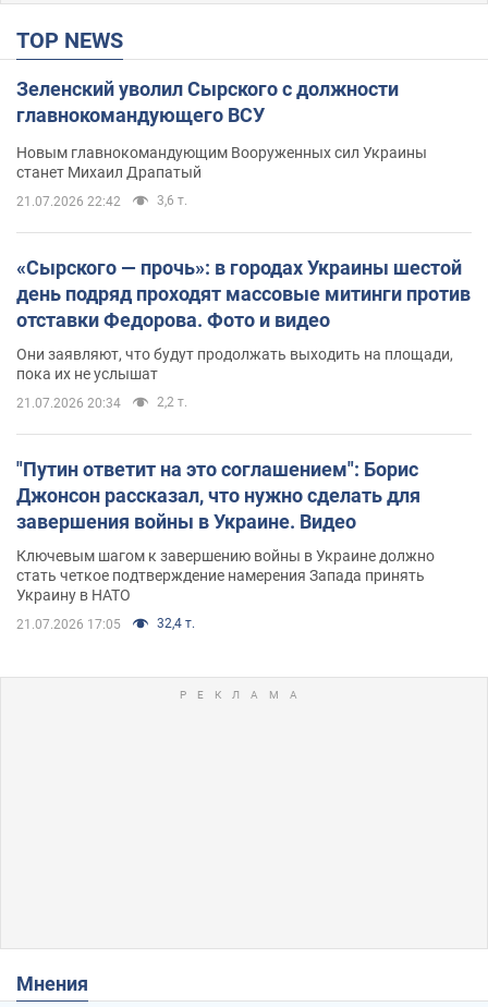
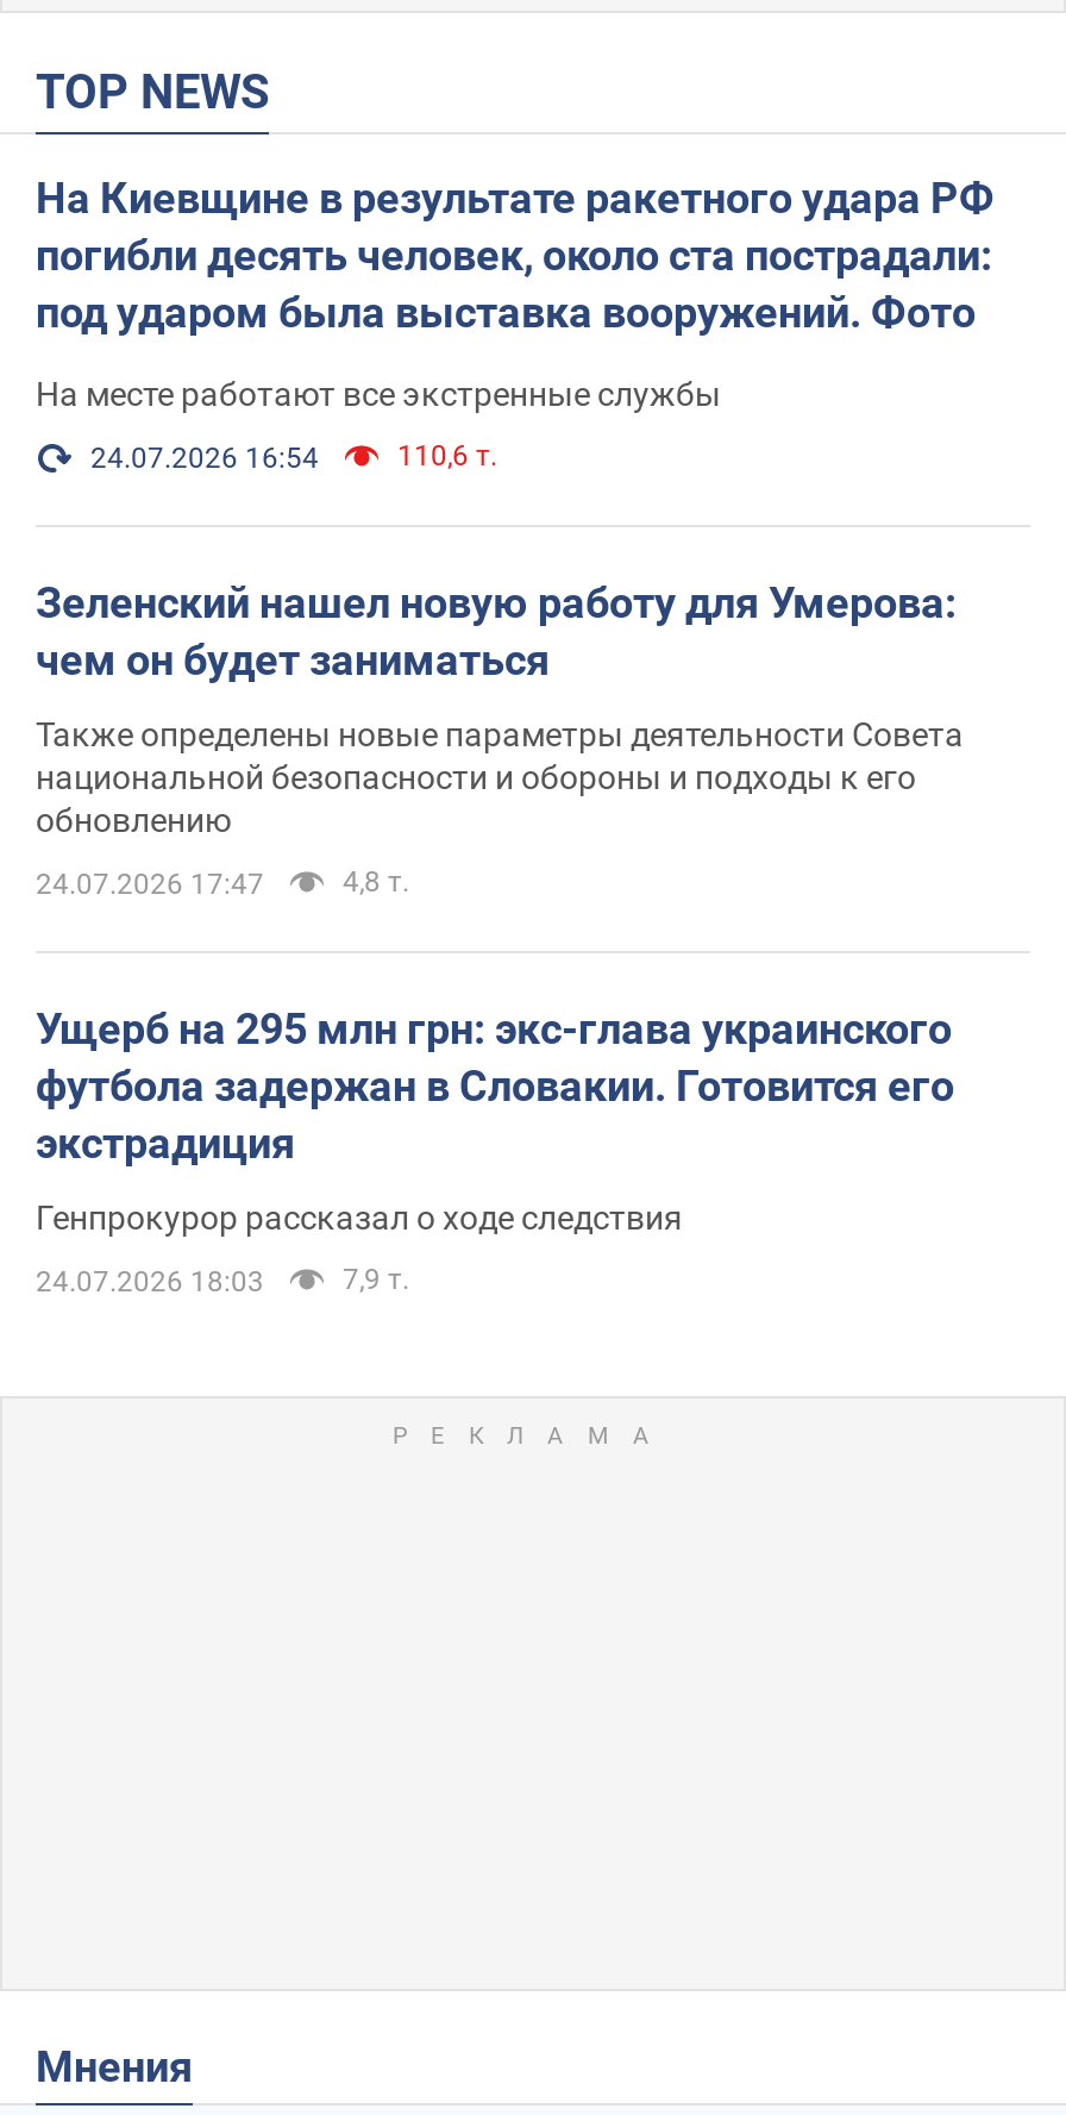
- Зеленский уволил Сырского с должности
- главнокомандующего ВСУ
+ На Киевщине в результате ракетного удара РФ
+ погибли десять человек, около ста пострадали:
+ под ударом была выставка вооружений. Фото

- Новым главнокомандующим Вооруженных сил Украины
- станет Михаил Драпатый
+ На месте работают все экстренные службы

- 21.07.2026 22:42
- 3,6 т.
+ 24.07.2026 16:54
+ 110,6 т.

- «Сырского — прочь»: в городах Украины шестой
- день подряд проходят массовые митинги против
- отставки Федорова. Фото и видео
+ Зеленский нашел новую работу для Умерова:
+ чем он будет заниматься

- Они заявляют, что будут продолжать выходить на площади,
- пока их не услышат
+ Также определены новые параметры деятельности Совета
+ национальной безопасности и обороны и подходы к его
+ обновлению

- 21.07.2026 20:34
- 2,2 т.
+ 24.07.2026 17:47
+ 4,8 т.

- "Путин ответит на это соглашением": Борис
- Джонсон рассказал, что нужно сделать для
- завершения войны в Украине. Видео
+ Ущерб на 295 млн грн: экс-глава украинского
+ футбола задержан в Словакии. Готовится его
+ экстрадиция

- Ключевым шагом к завершению войны в Украине должно
- стать четкое подтверждение намерения Запада принять
- Украину в НАТО
+ Генпрокурор рассказал о ходе следствия

- 21.07.2026 17:05
- 32,4 т.
+ 24.07.2026 18:03
+ 7,9 т.
